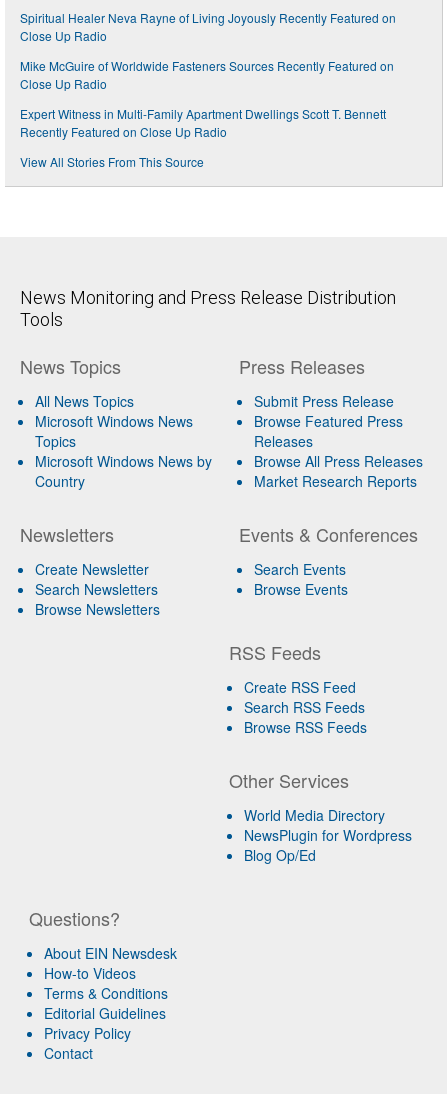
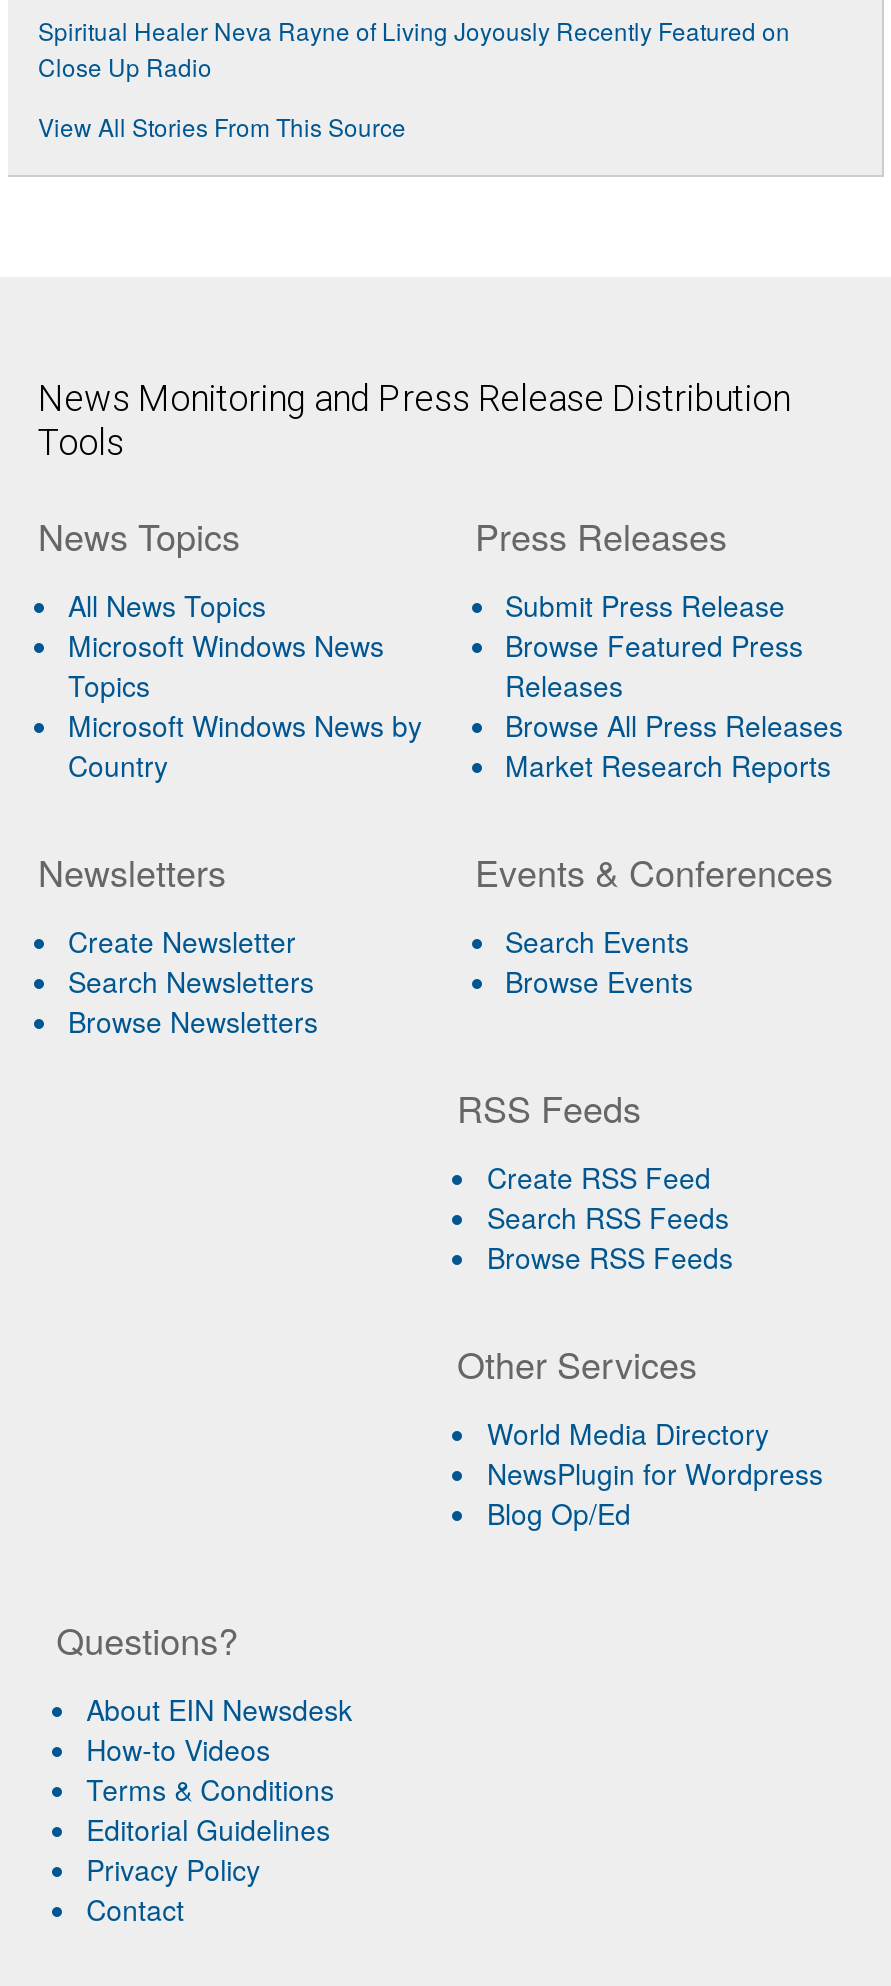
- Mike McGuire of Worldwide Fasteners Sources Recently Featured on
- Close Up Radio
- Expert Witness in Multi-Family Apartment Dwellings Scott T. Bennett
- Recently Featured on Close Up Radio
